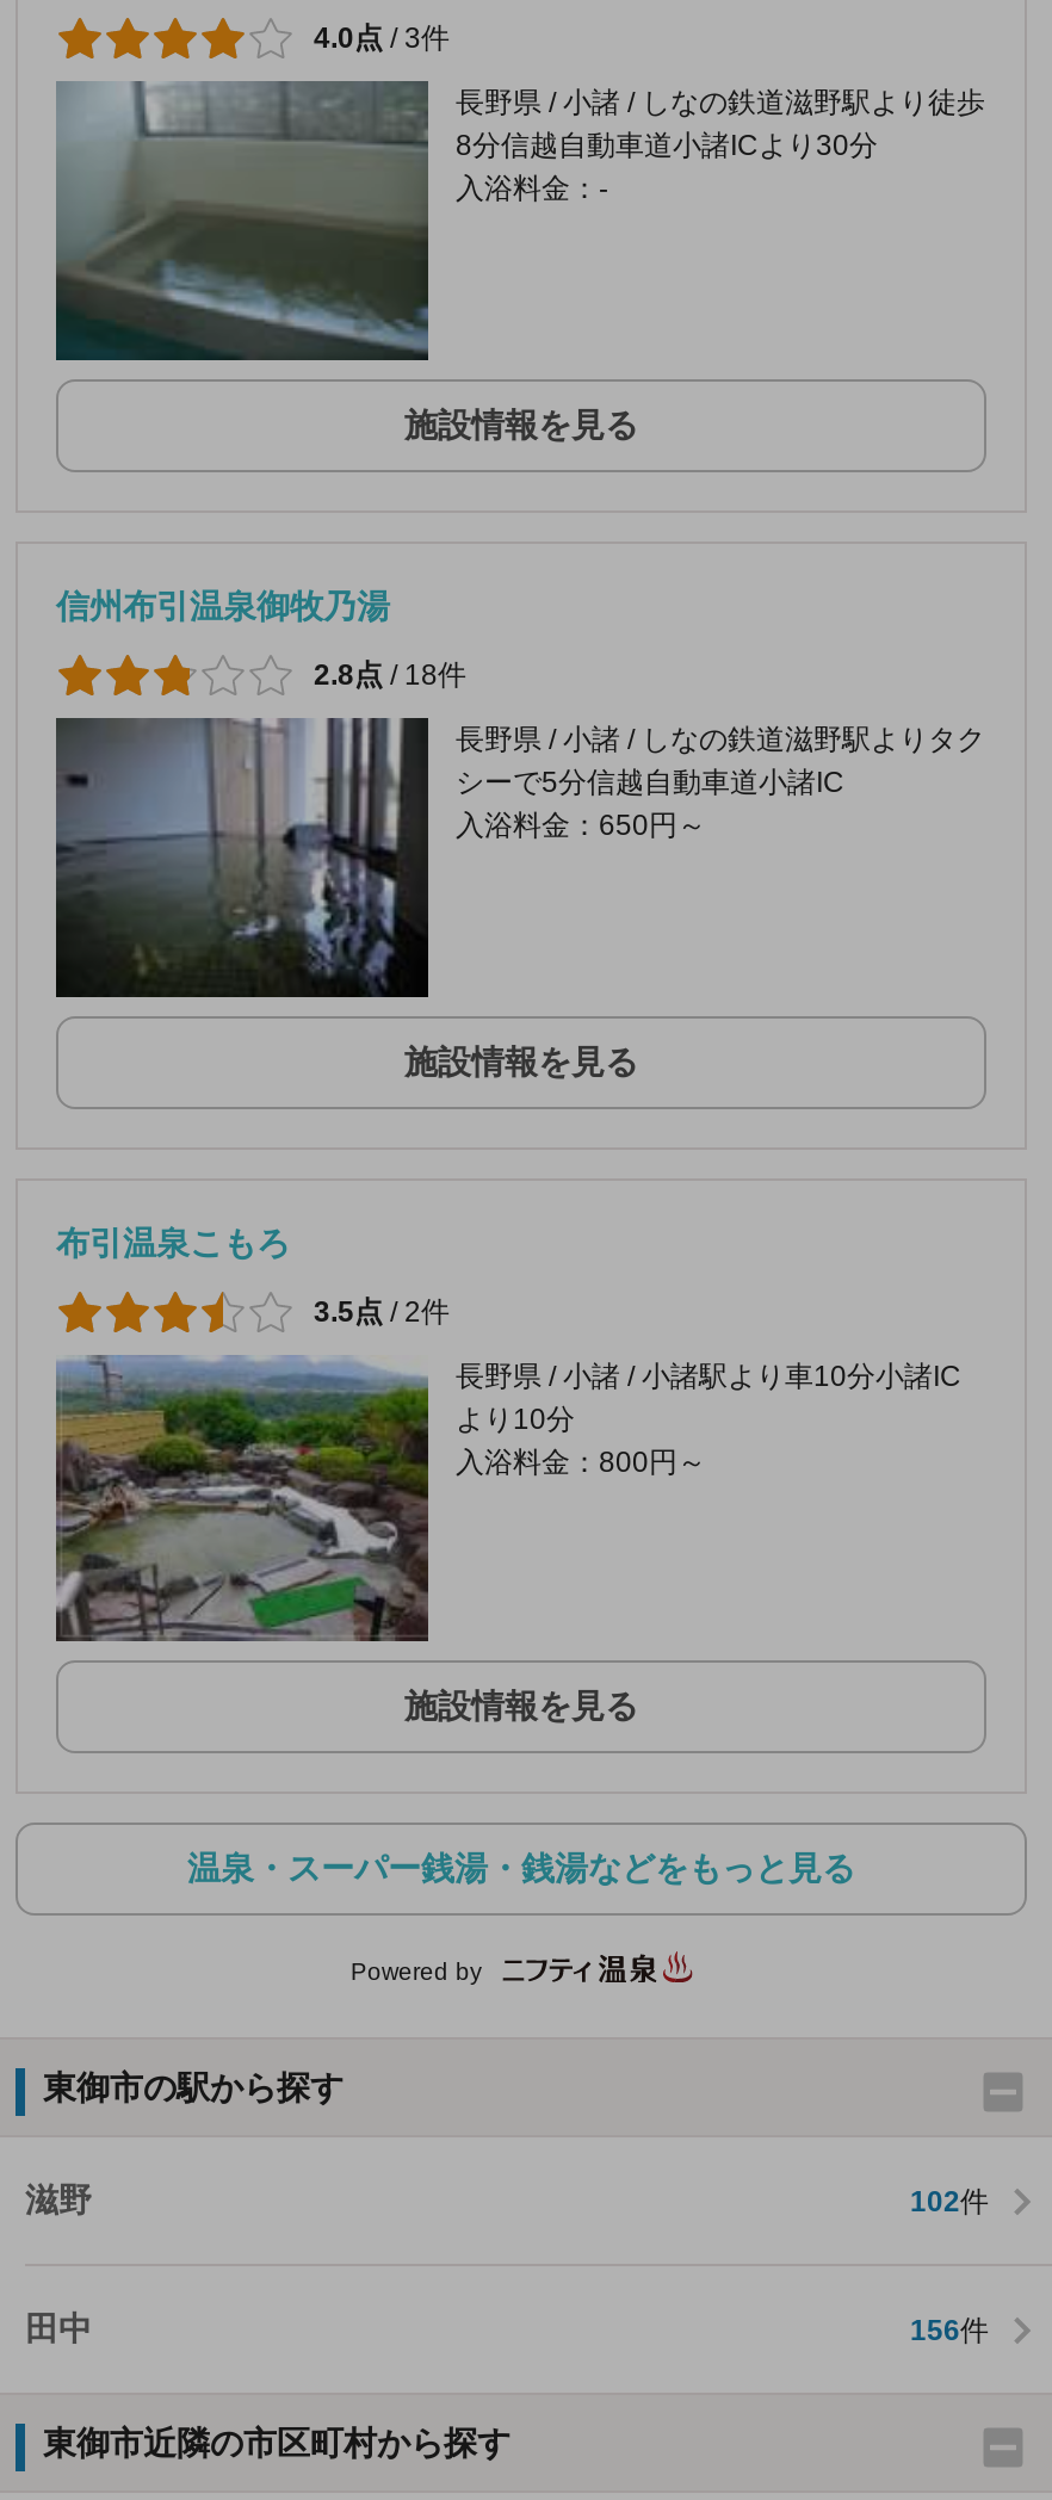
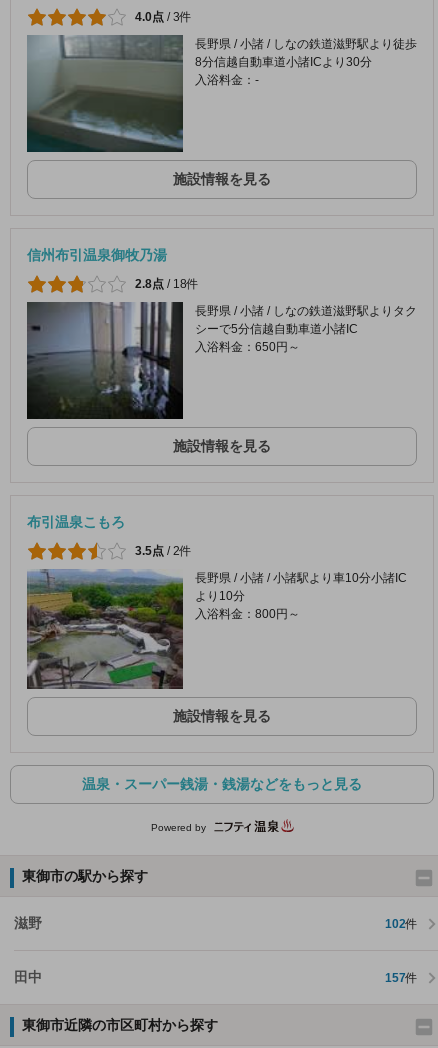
- 156件
+ 157件
